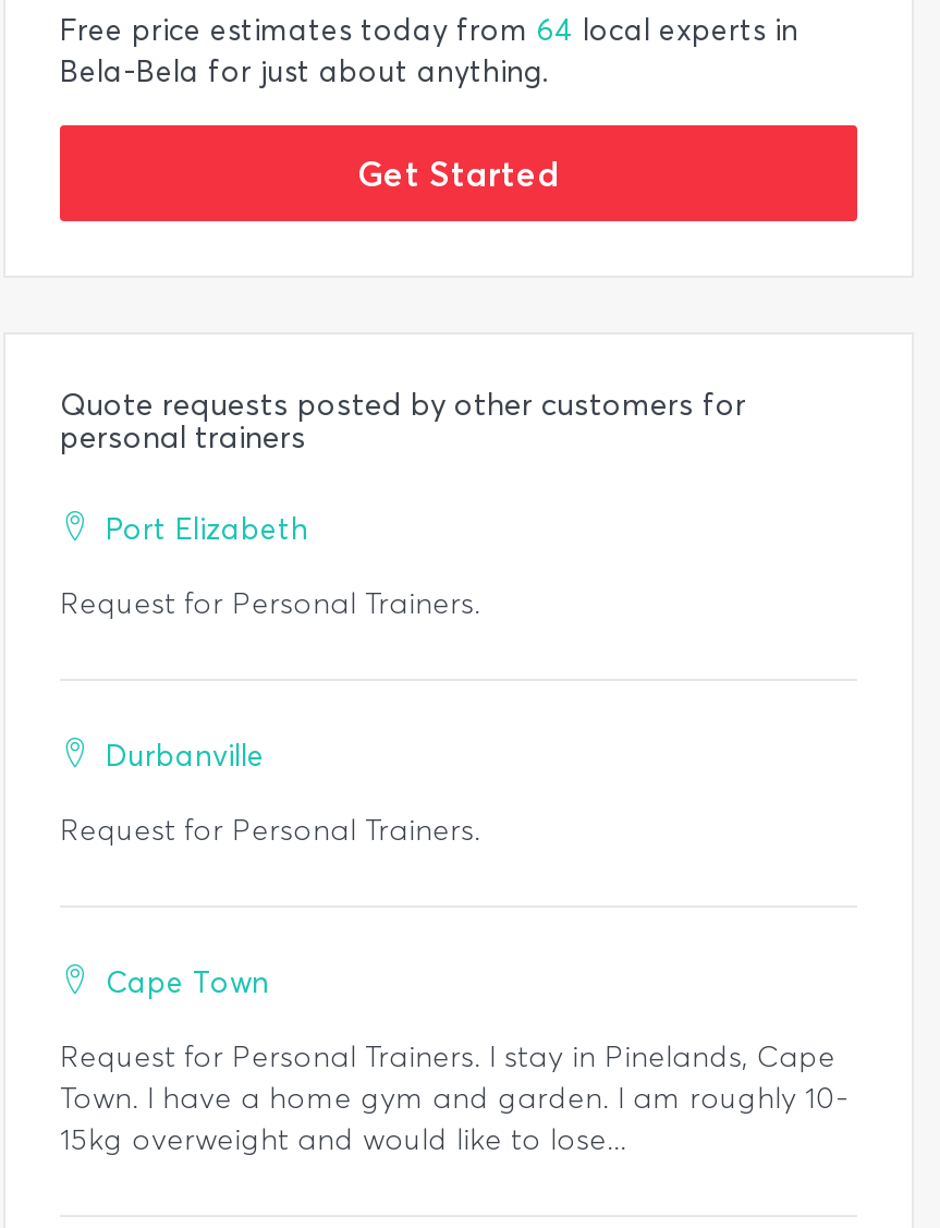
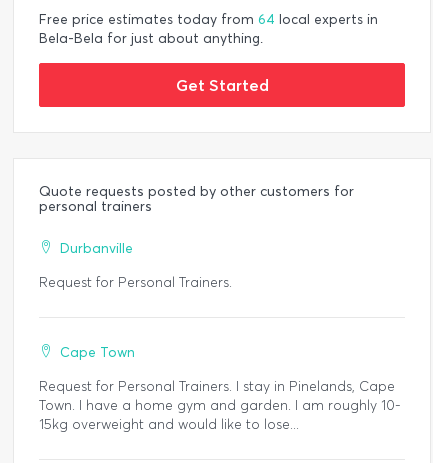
- Port Elizabeth
- Request for Personal Trainers.
